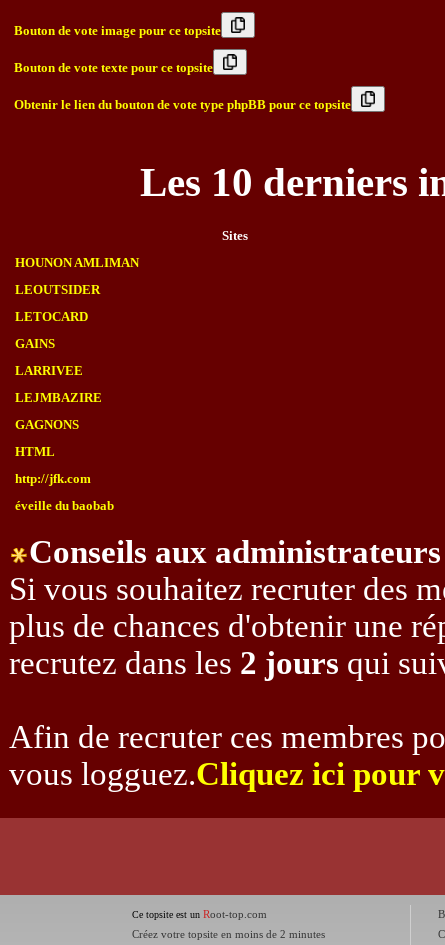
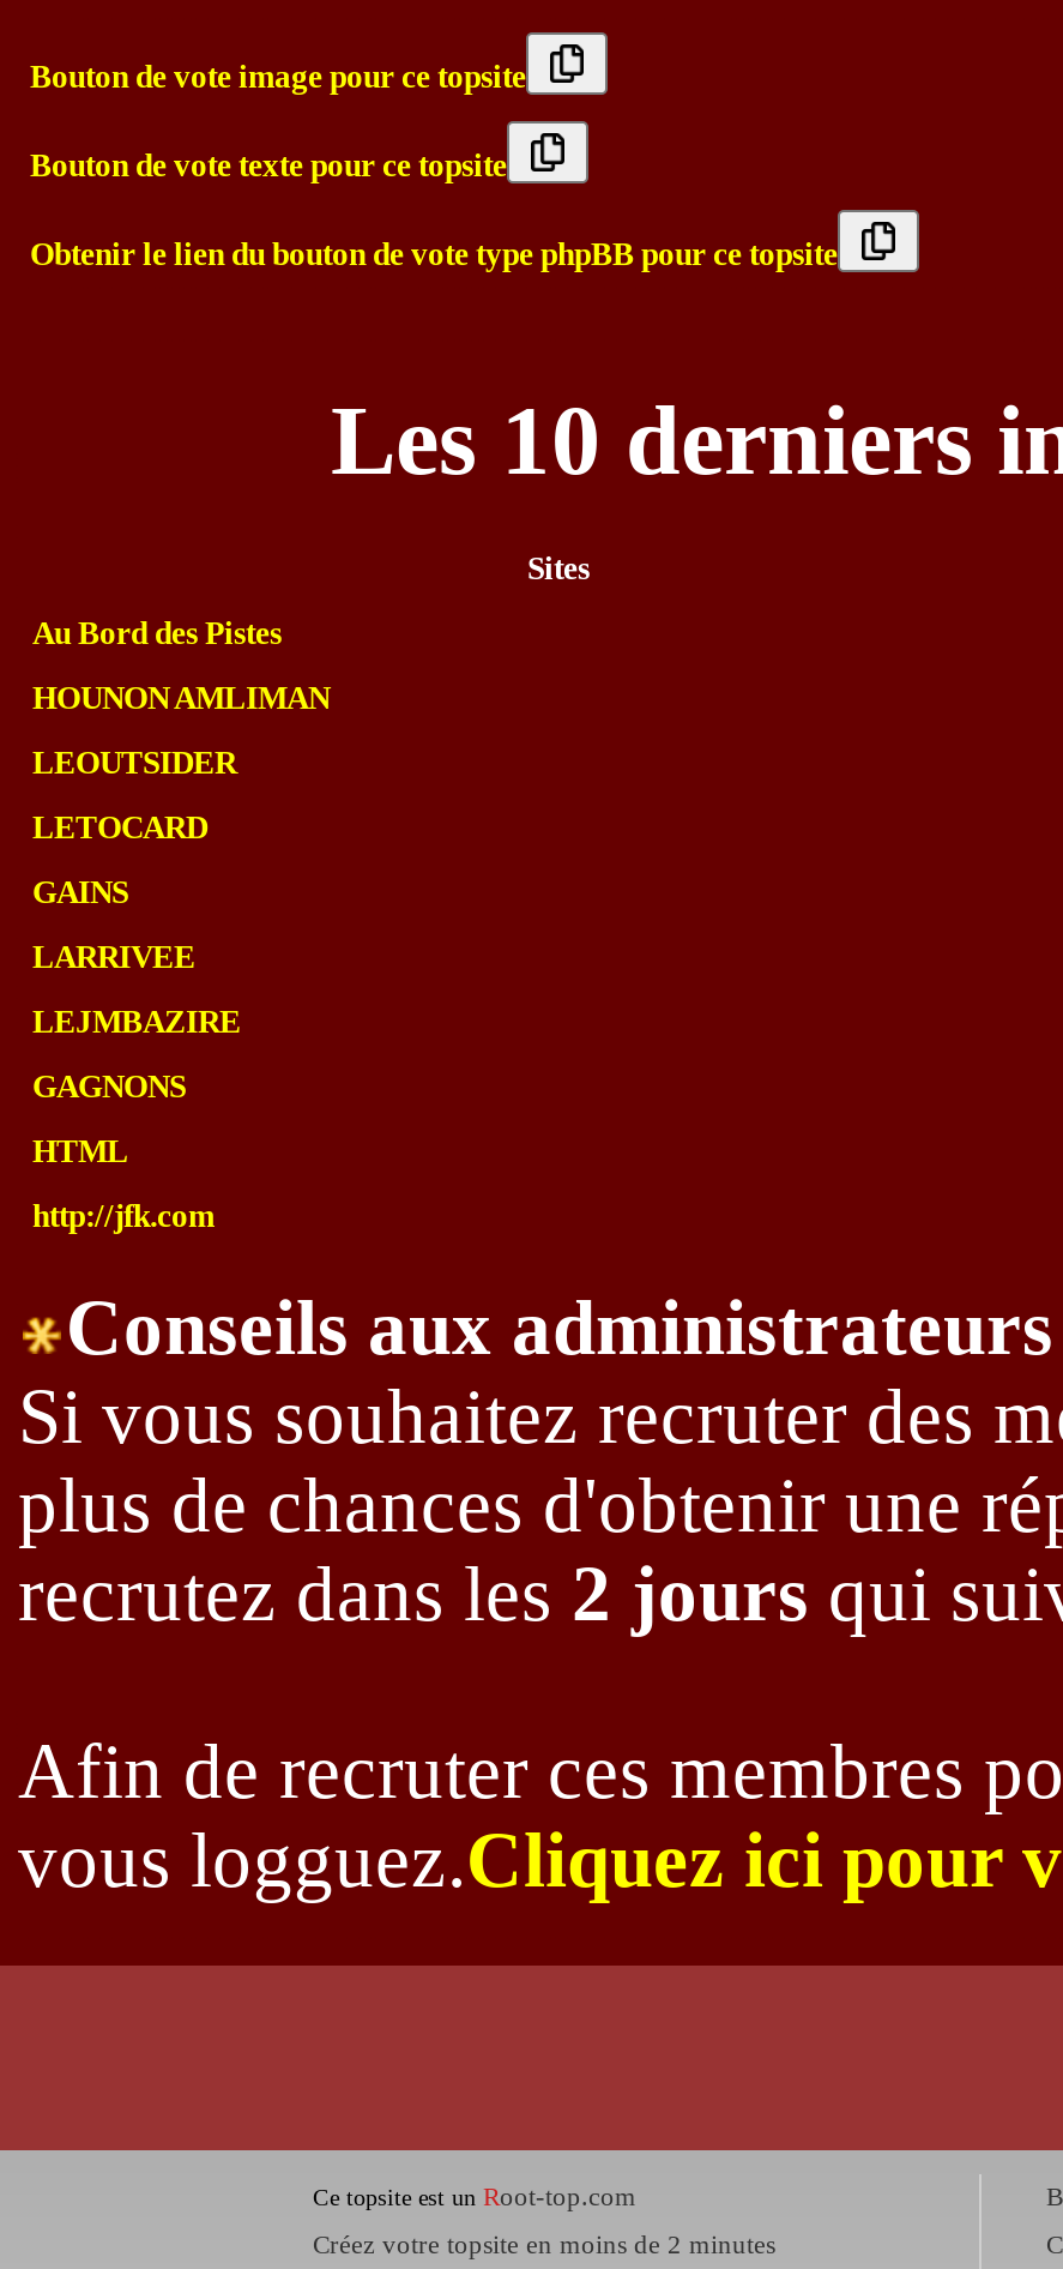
+ Au Bord des Pistes

moved down: HOUNON AMLIMAN | LEOUTSIDER | LETOCARD | ... | HTML | http://jfk.com

- éveille du baobab
